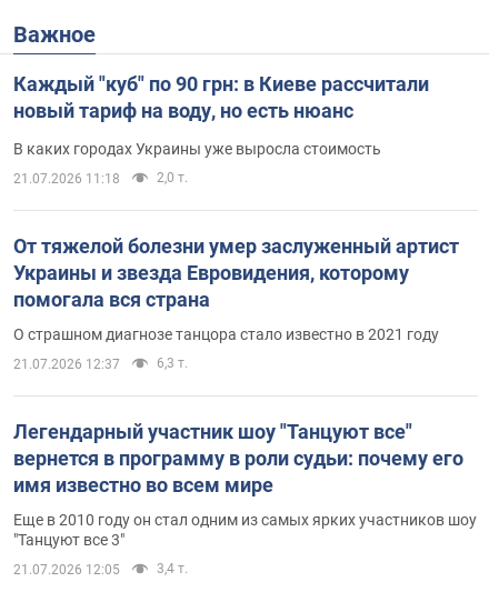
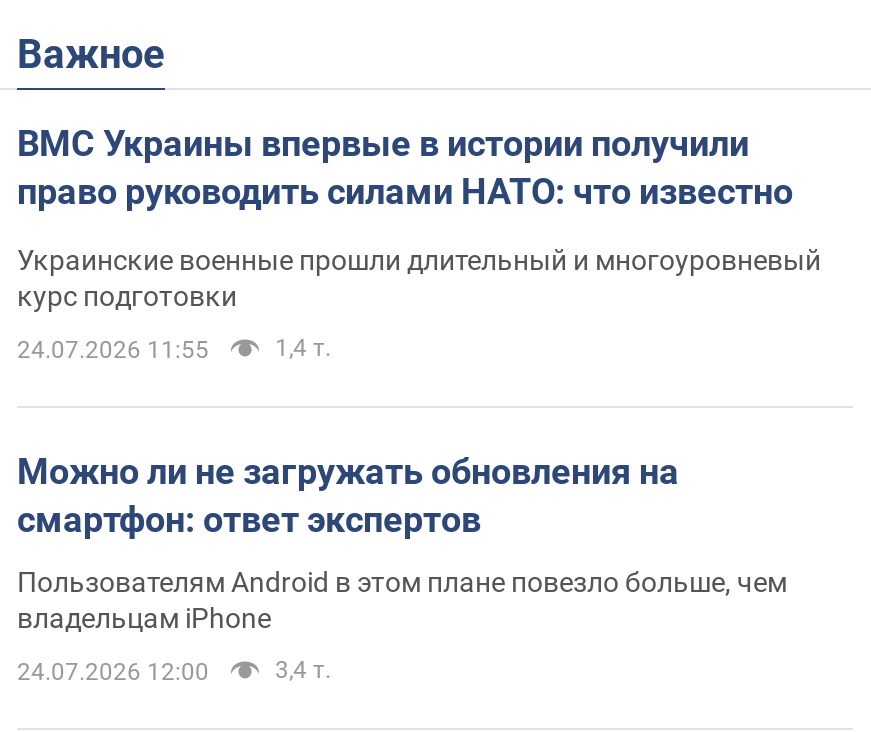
- Каждый "куб" по 90 грн: в Киеве рассчитали
- новый тариф на воду, но есть нюанс
- В каких городах Украины уже выросла стоимость
- 21.07.2026 11:18
- 2,0 т.
- От тяжелой болезни умер заслуженный артист
- Украины и звезда Евровидения, которому
- помогала вся страна
- О страшном диагнозе танцора стало известно в 2021 году
- 21.07.2026 12:37
- 6,3 т.
- Легендарный участник шоу "Танцуют все"
- вернется в программу в роли судьи: почему его
- имя известно во всем мире
- Еще в 2010 году он стал одним из самых ярких участников шоу
- "Танцуют все 3"
- 21.07.2026 12:05
+ ВМС Украины впервые в истории получили
+ право руководить силами НАТО: что известно
+ Украинские военные прошли длительный и многоуровневый
+ курс подготовки
+ 24.07.2026 11:55
+ 1,4 т.
+ Можно ли не загружать обновления на
+ смартфон: ответ экспертов
+ Пользователям Android в этом плане повезло больше, чем
+ владельцам iPhone
+ 24.07.2026 12:00
